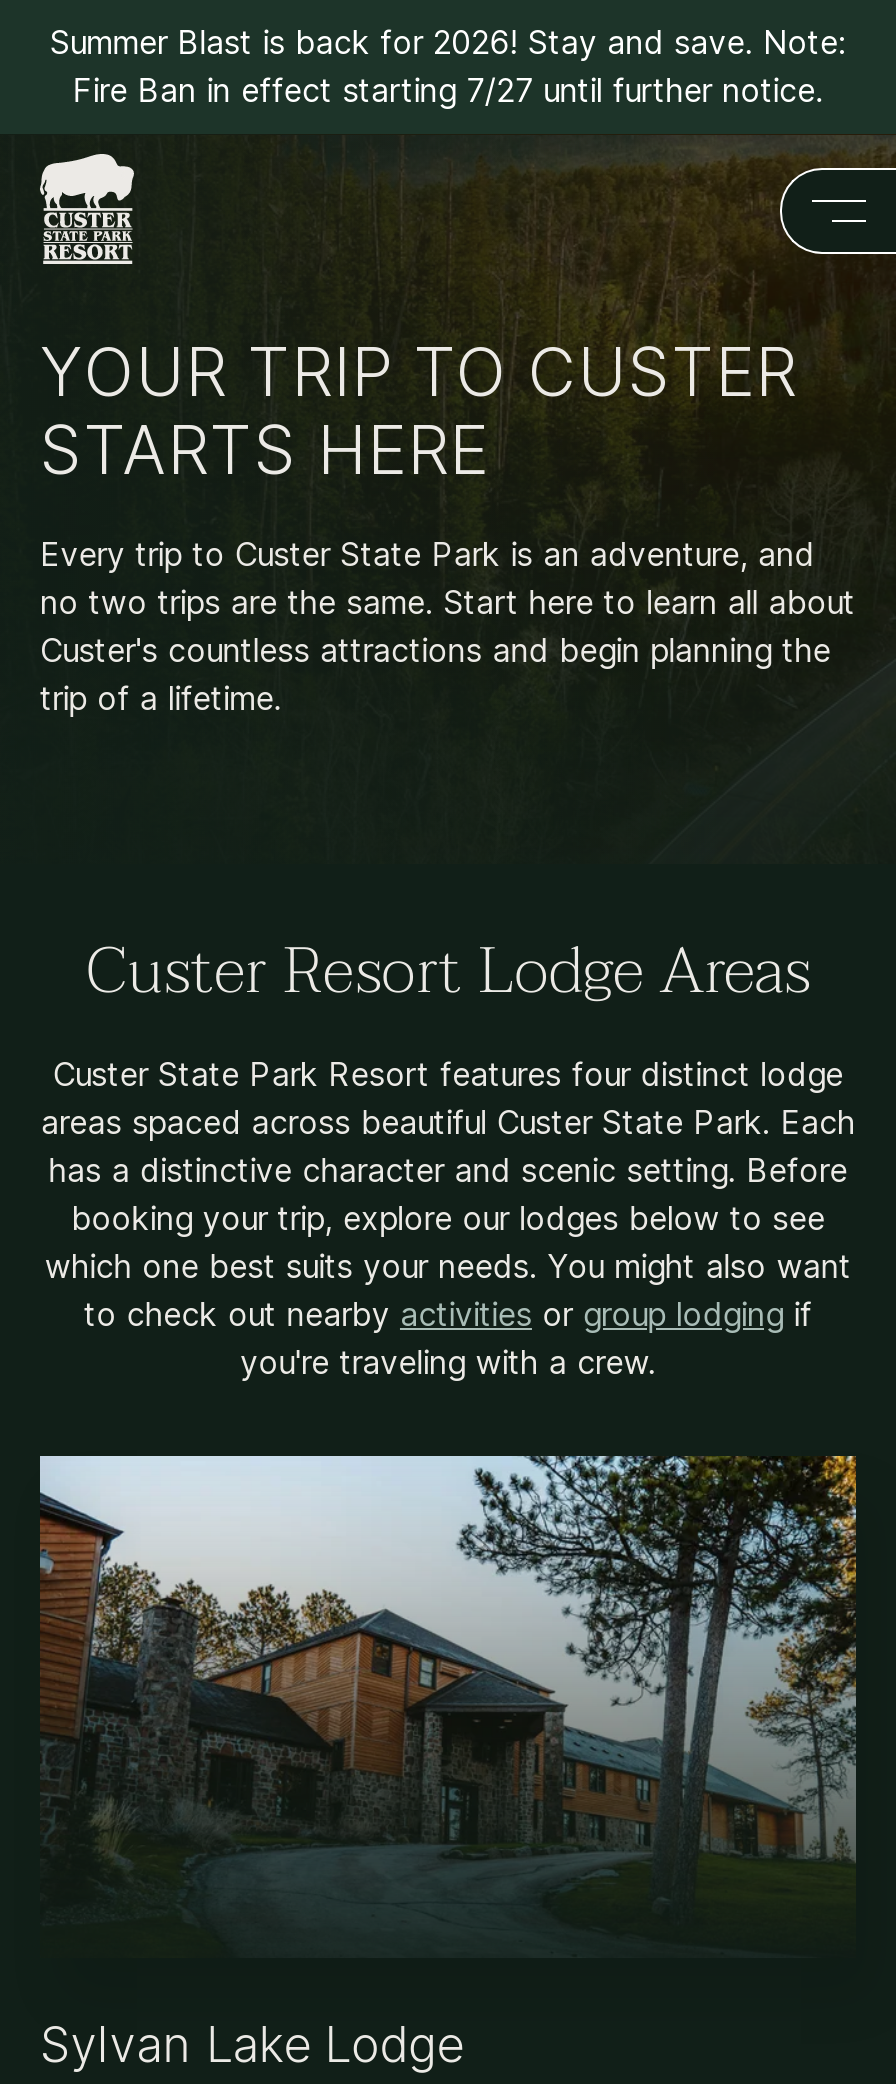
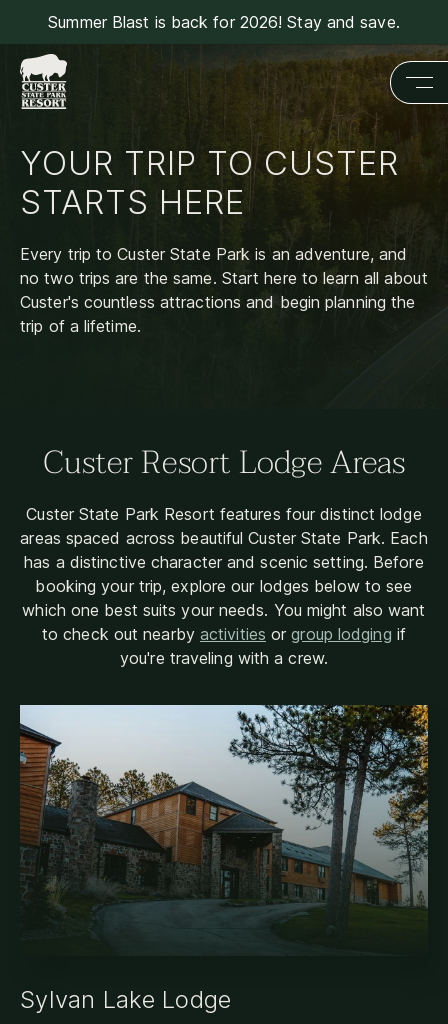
- Summer Blast is back for 2026! Stay and save. Note:
- Fire Ban in effect starting 7/27 until further notice.
+ Summer Blast is back for 2026! Stay and save.
